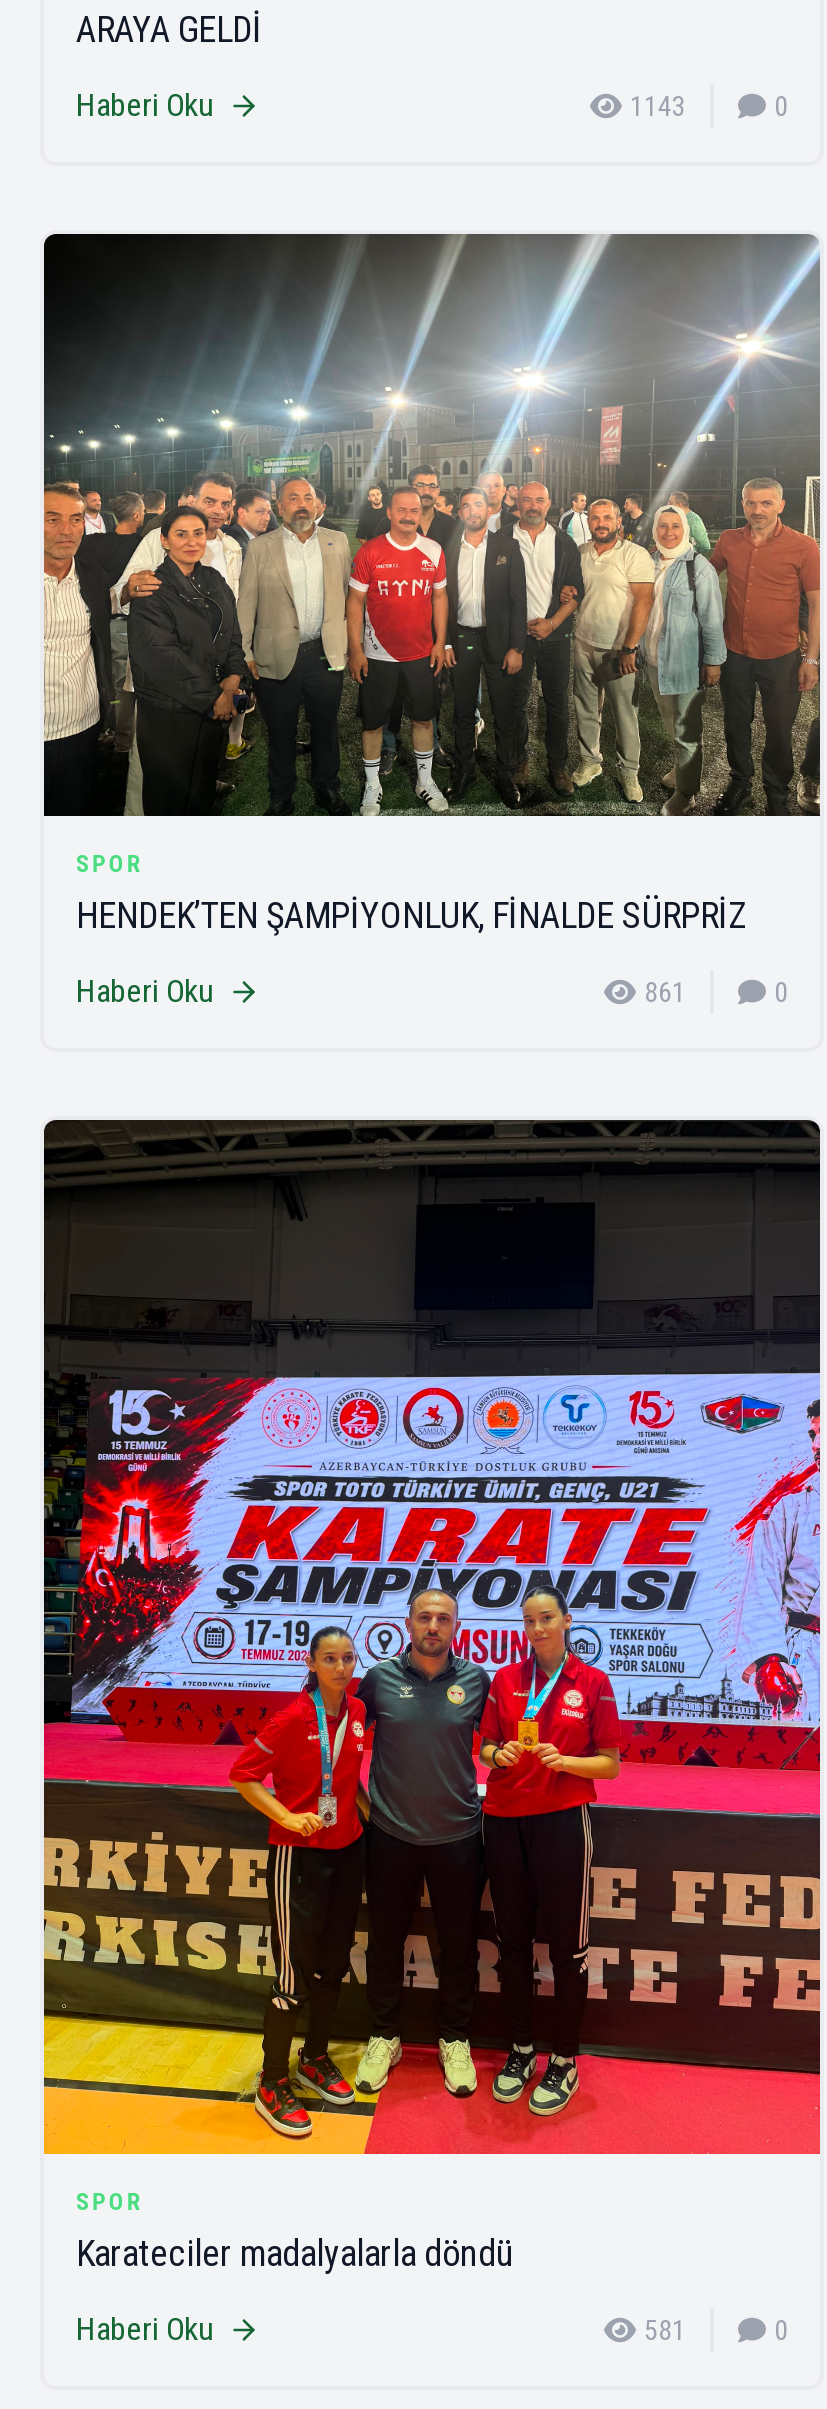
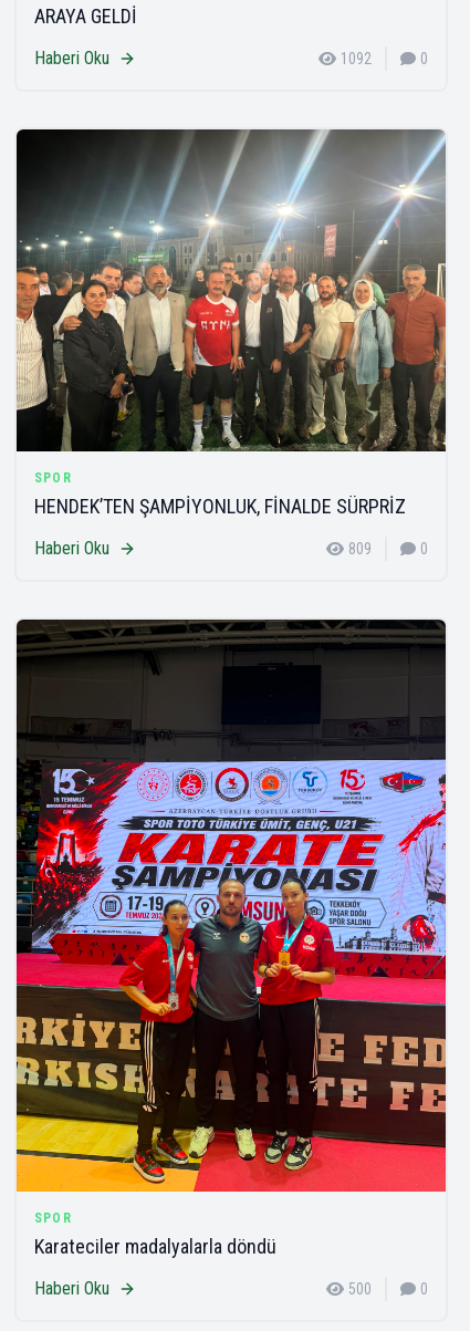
- 1143
+ 1092

- 861
+ 809

- 581
+ 500
